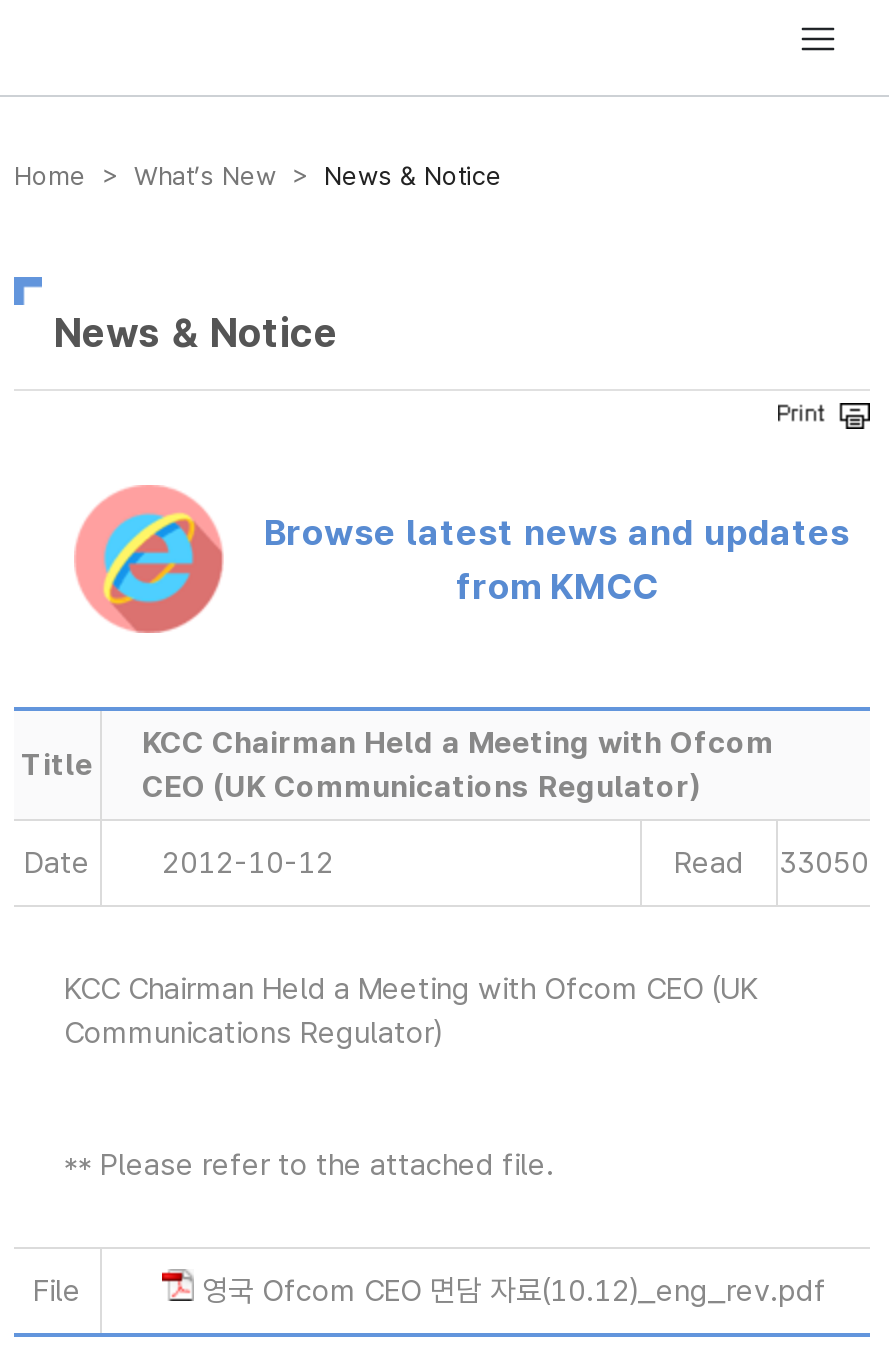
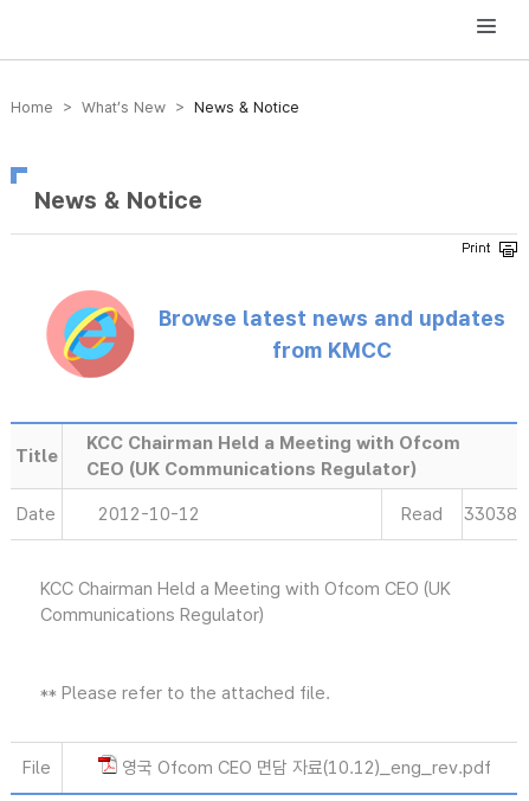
- Read 33050
+ Read 33038
